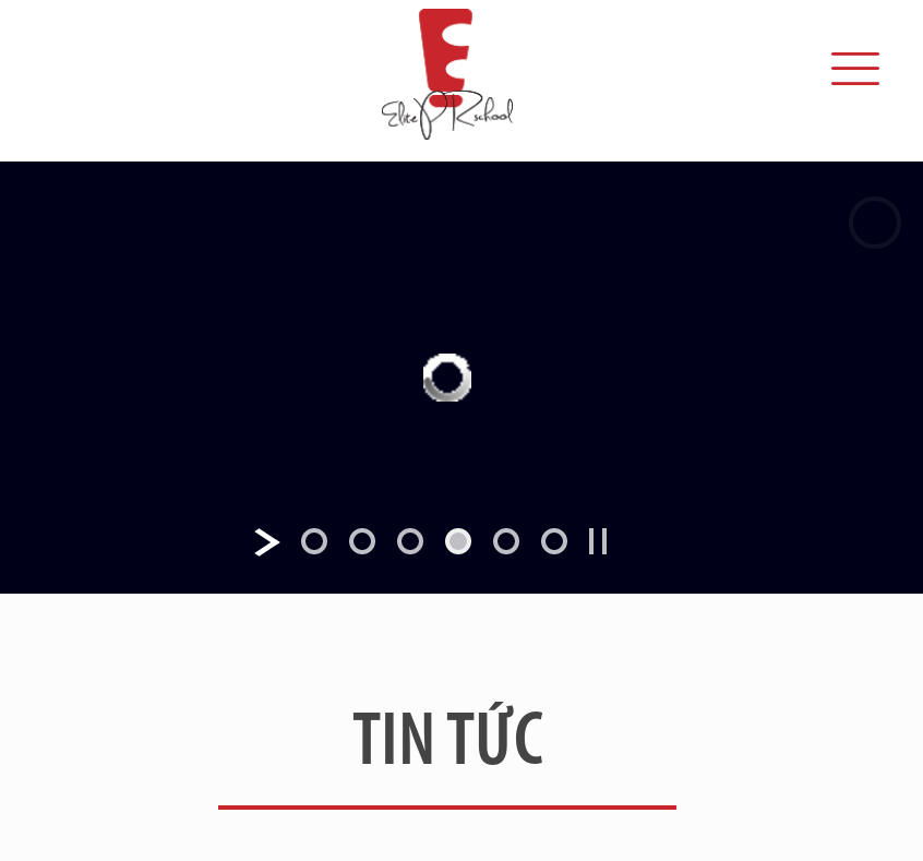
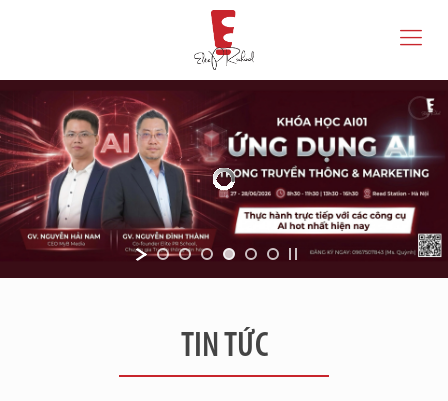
+ [image]
